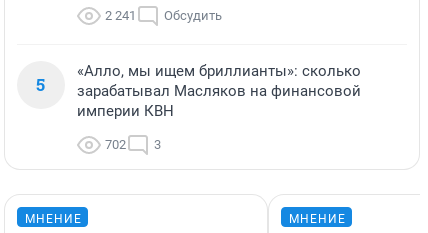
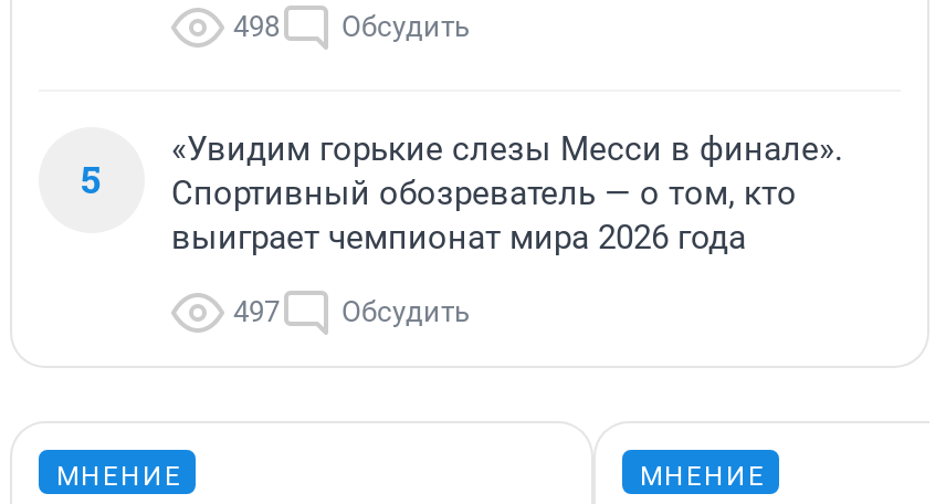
- 2 241 Обсудить
+ 498 Обсудить

- «Алло, мы ищем бриллианты»: сколько
- зарабатывал Масляков на финансовой
- империи КВН
+ «Увидим горькие слезы Месси в финале».
+ Спортивный обозреватель — о том, кто
+ выиграет чемпионат мира 2026 года

- 702
- 3
+ 497
+ Обсудить
